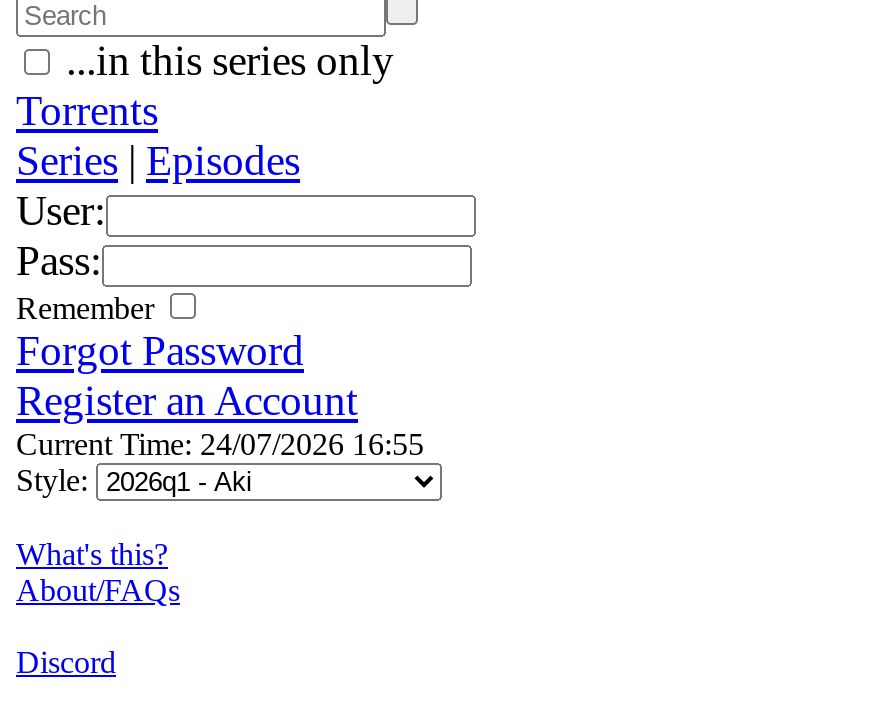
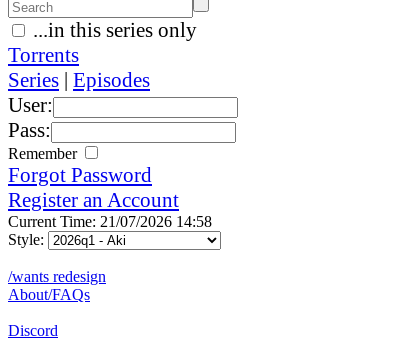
- Current Time: 24/07/2026 16:55
+ Current Time: 21/07/2026 14:58

- What's this?
+ /wants redesign
